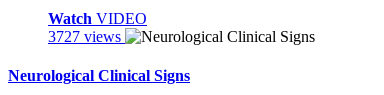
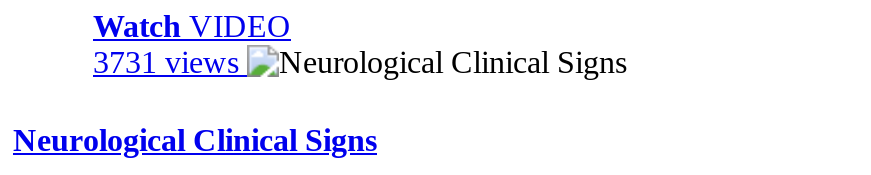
- 3727 views
+ 3731 views
